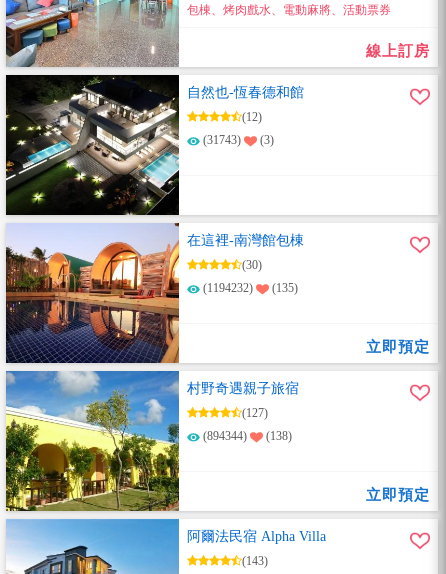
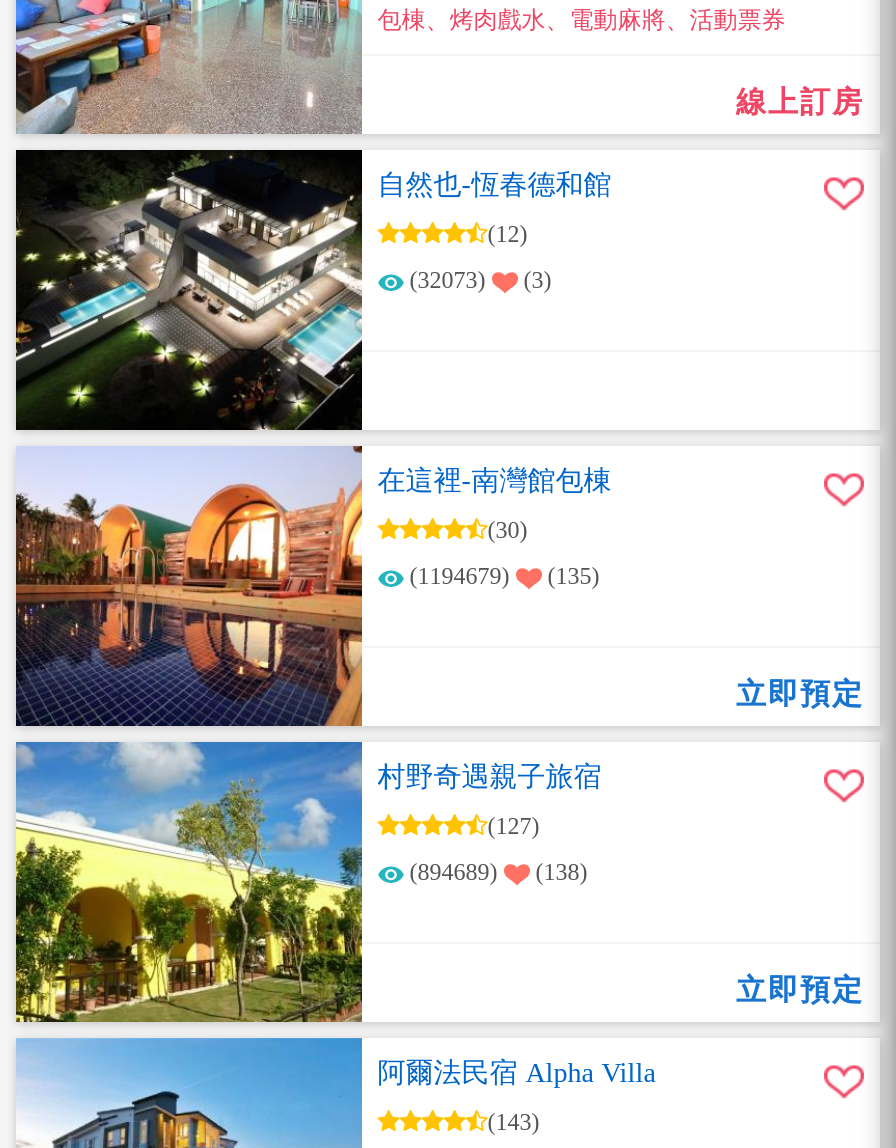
- (31743) (3)
+ (32073) (3)

- (1194232) (135)
+ (1194679) (135)

- (894344) (138)
+ (894689) (138)
